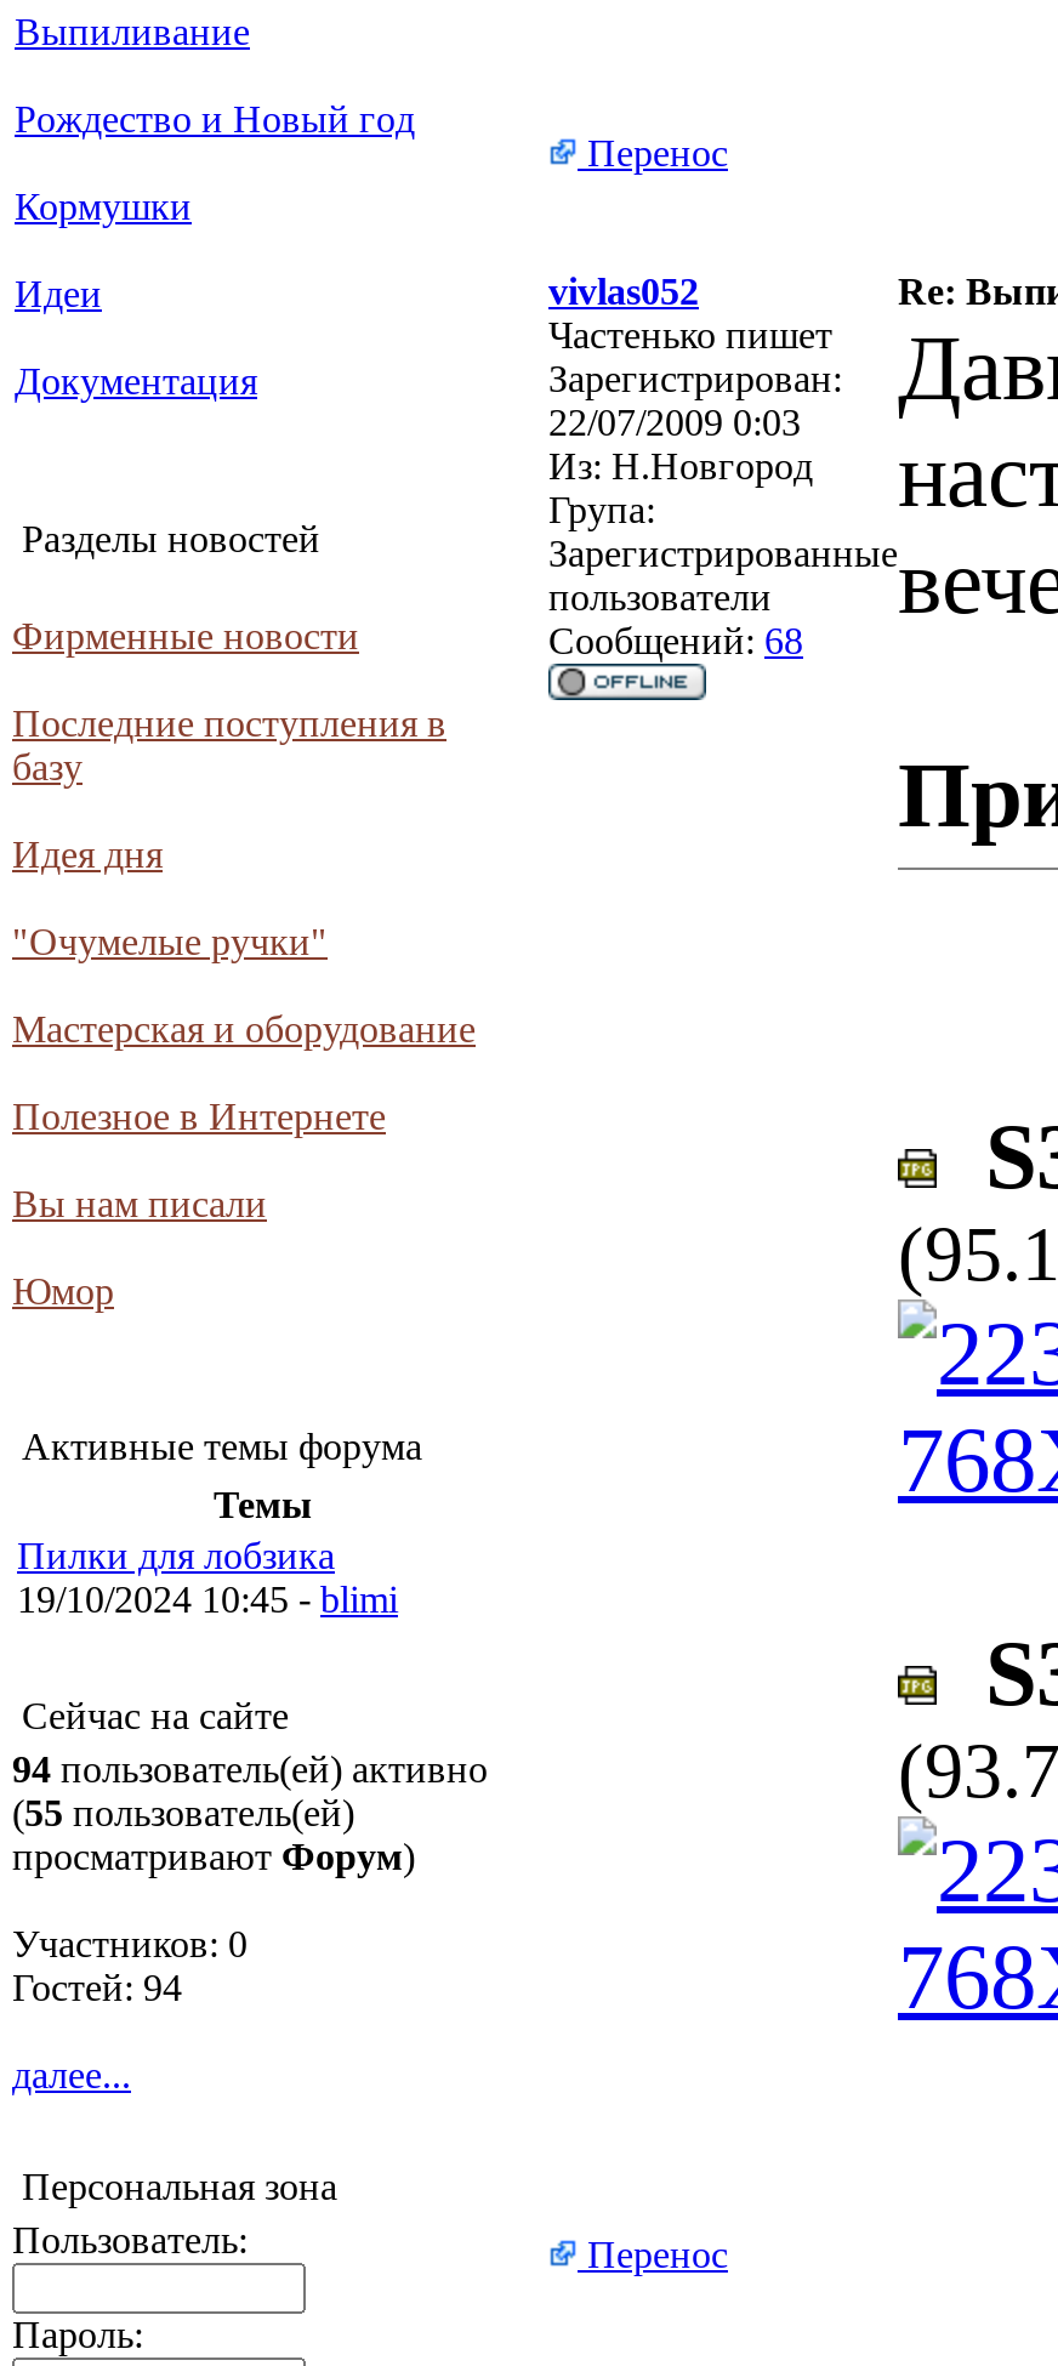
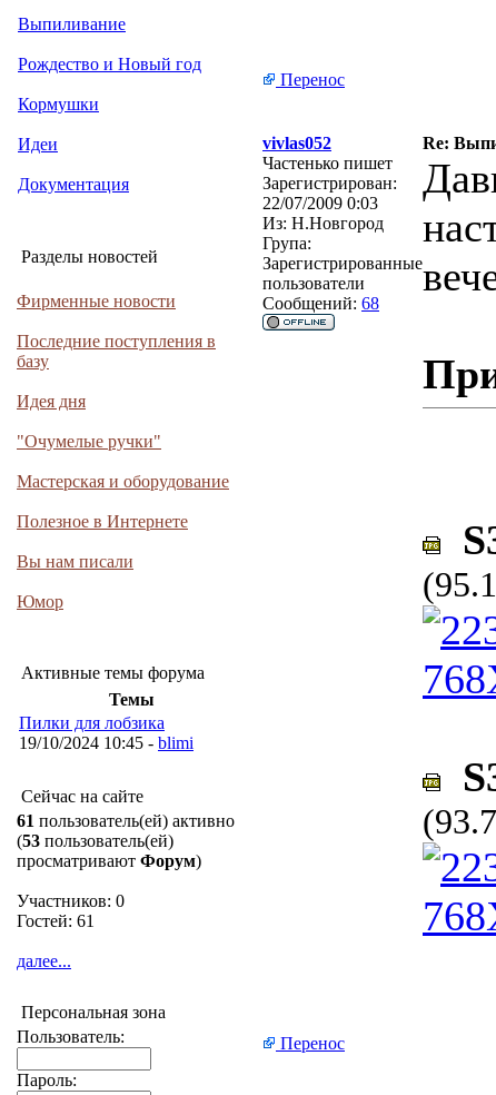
- 94 пользователь(ей) активно
+ 61 пользователь(ей) активно

- (55 пользователь(ей)
+ (53 пользователь(ей)

- Гостей: 94
+ Гостей: 61
